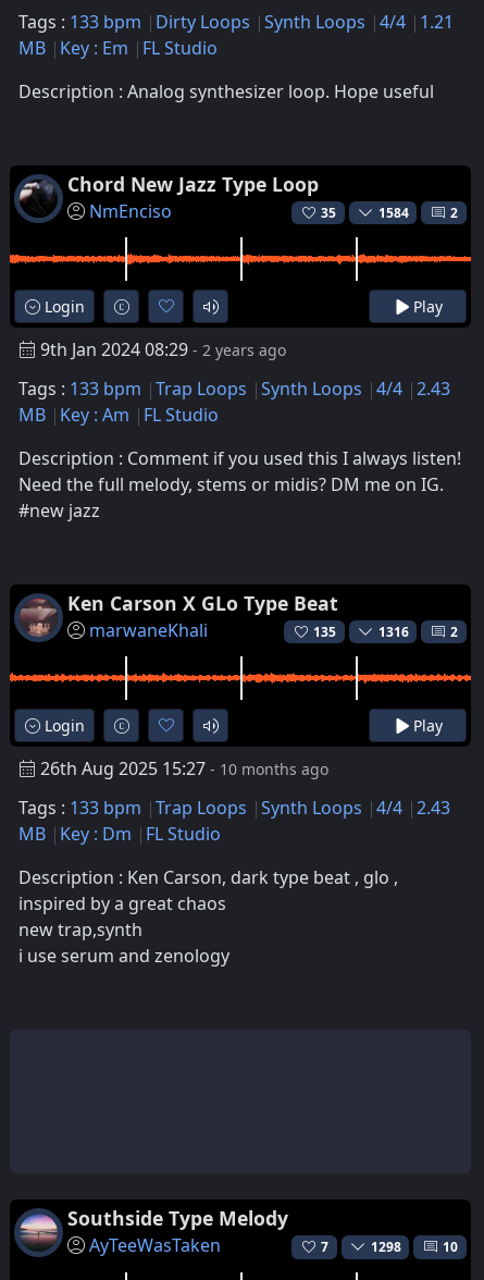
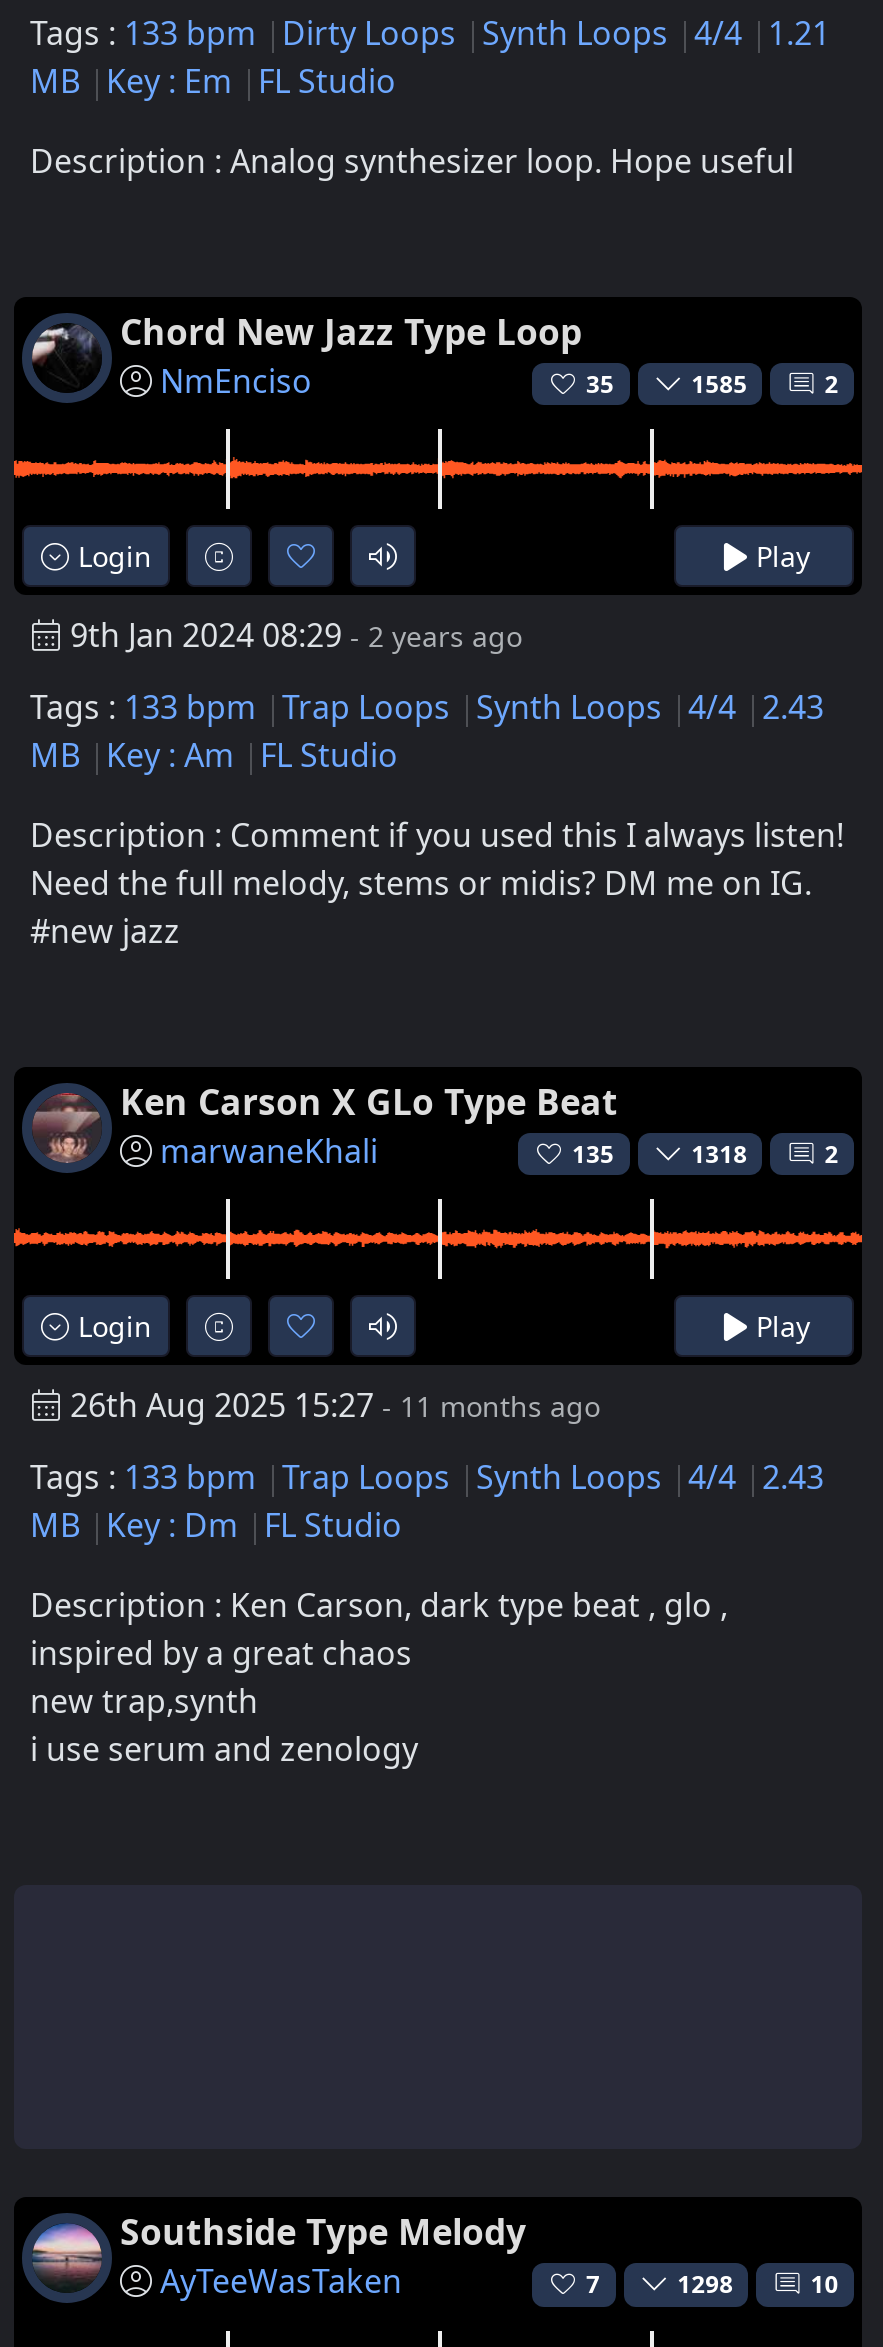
- 1584
+ 1585

- 1316
+ 1318

- 26th Aug 2025 15:27 - 10 months ago
+ 26th Aug 2025 15:27 - 11 months ago
